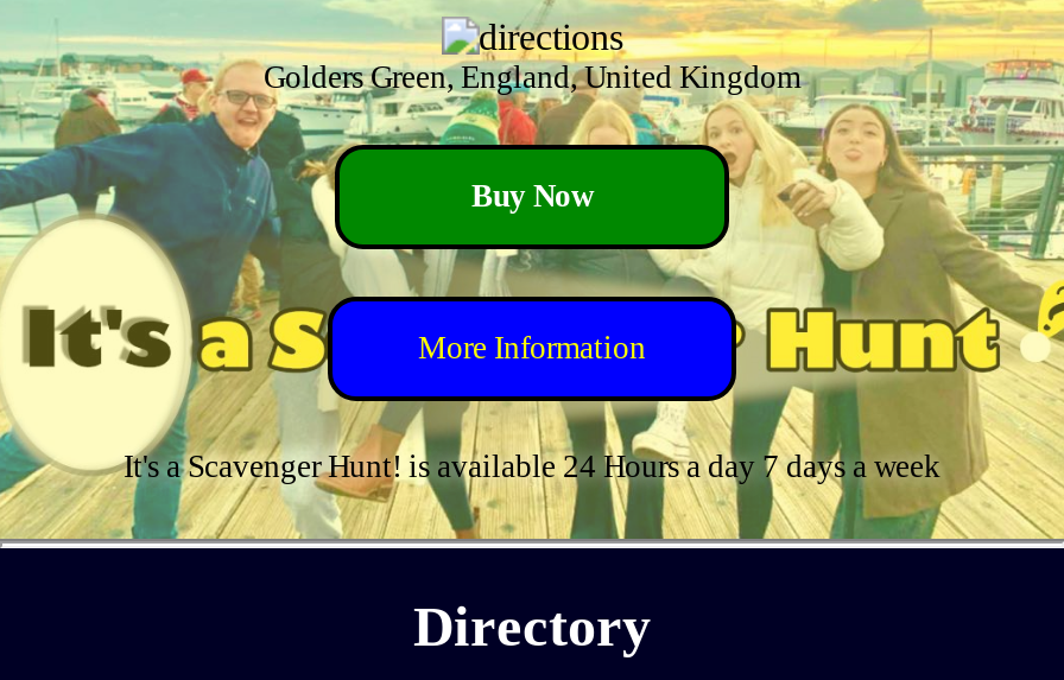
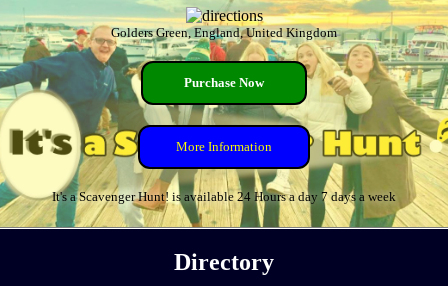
- Buy Now
+ Purchase Now
